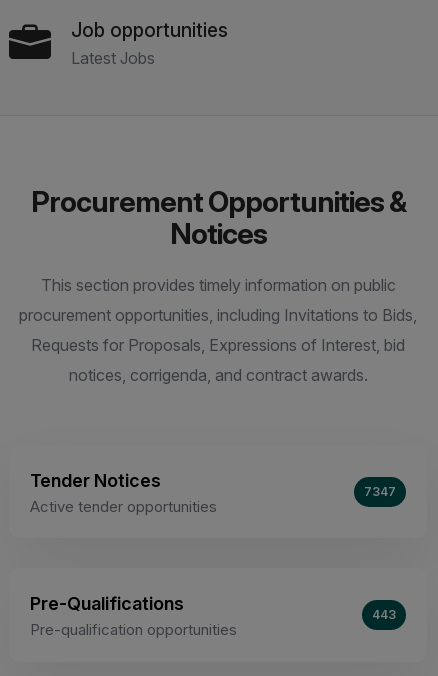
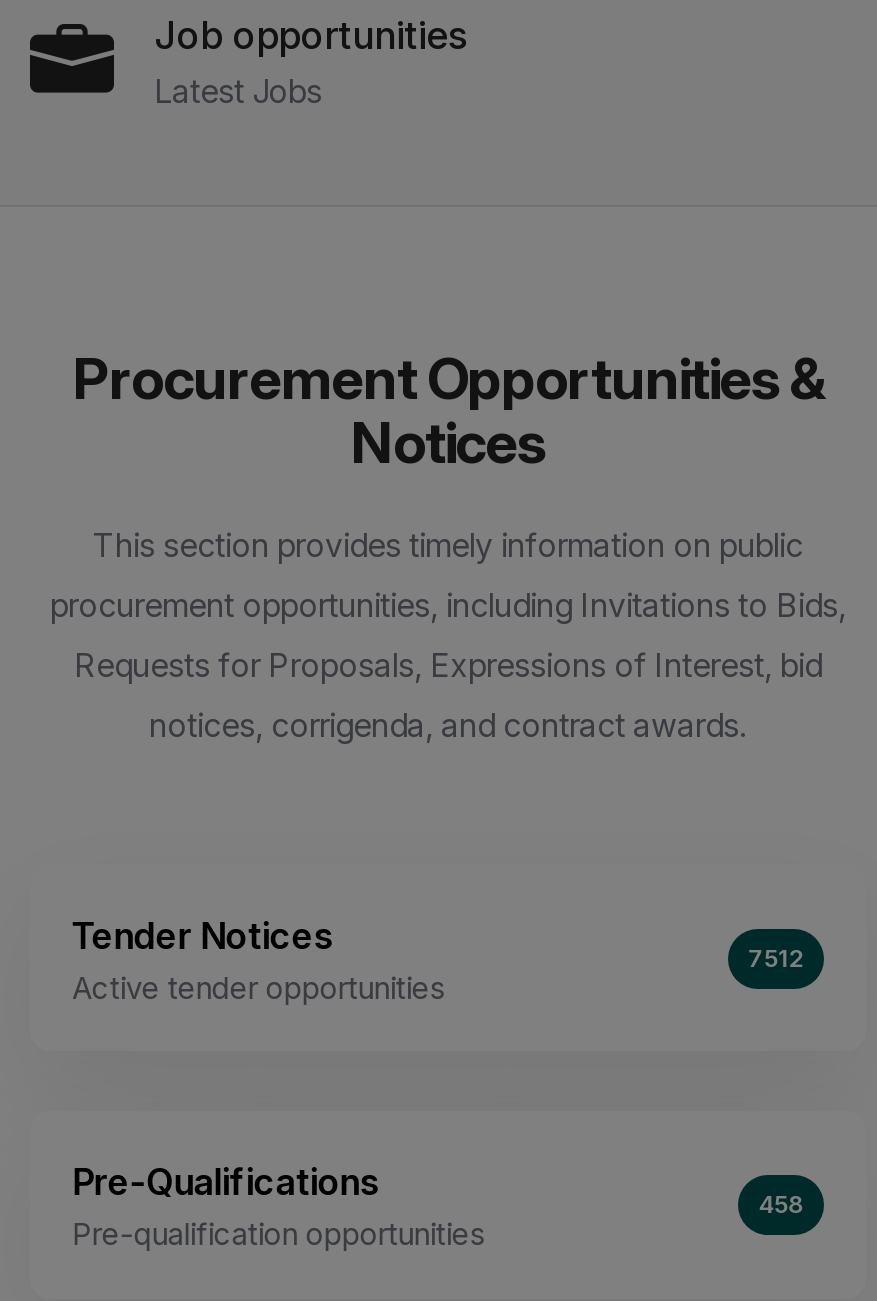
- 7347
+ 7512

- 443
+ 458
